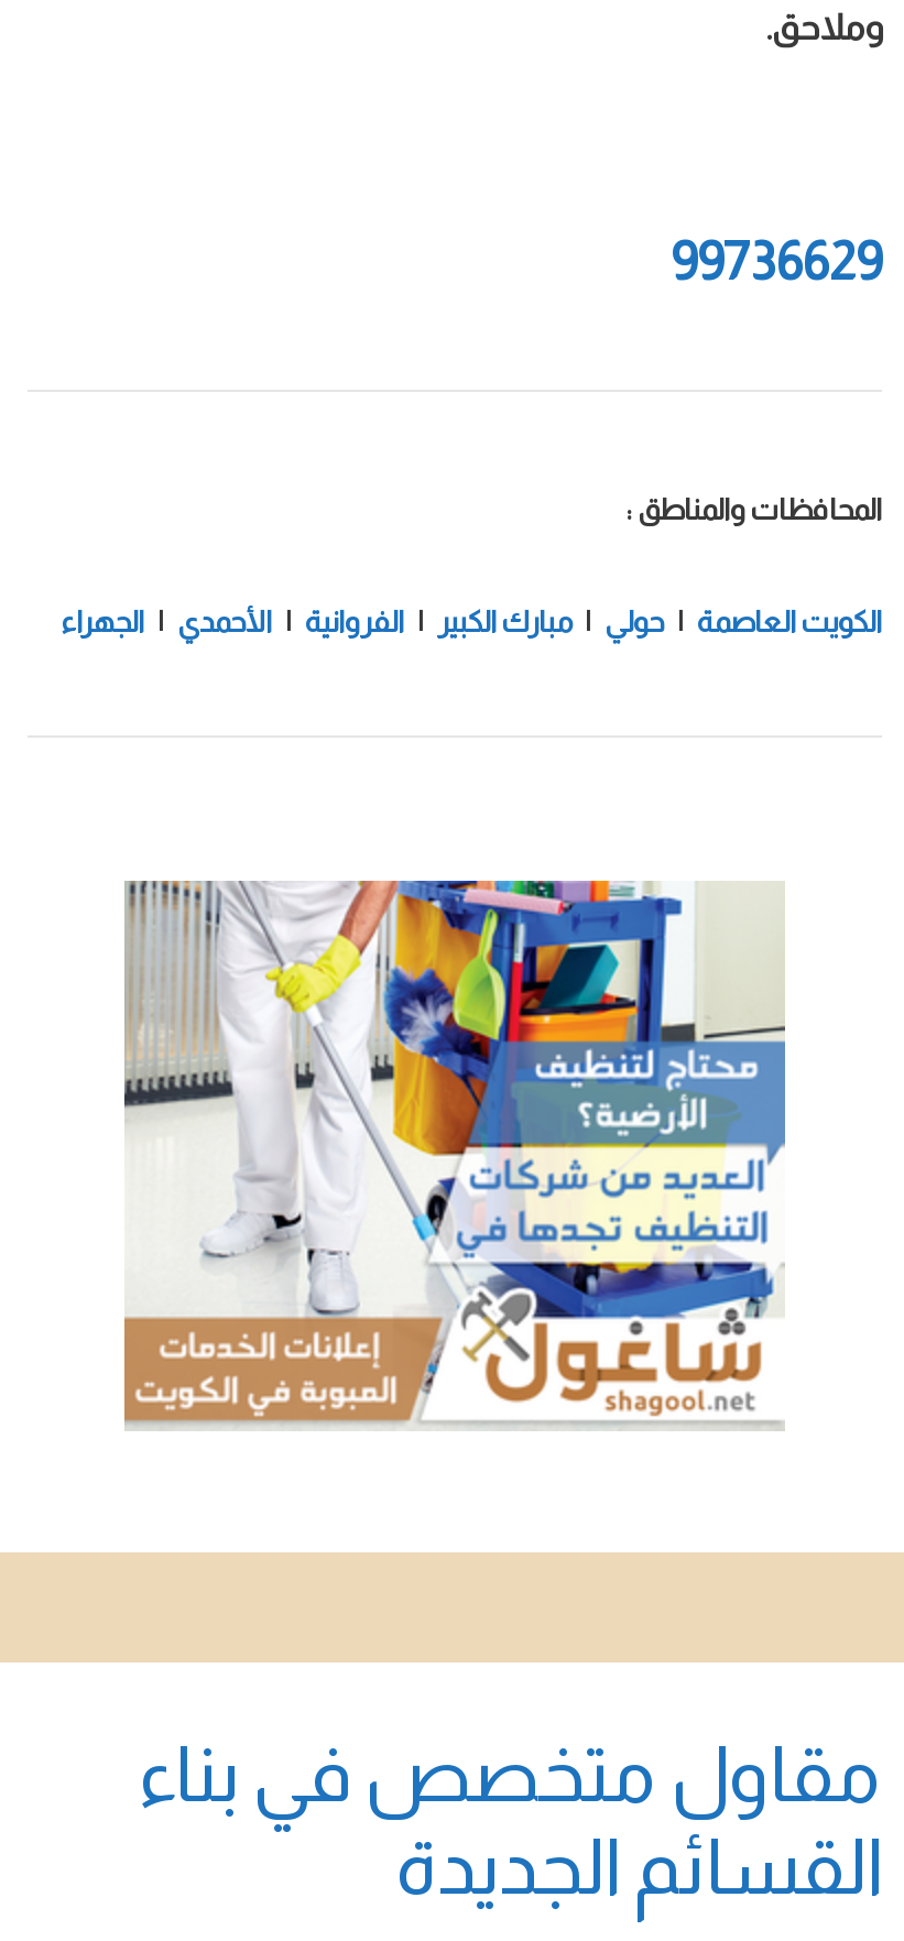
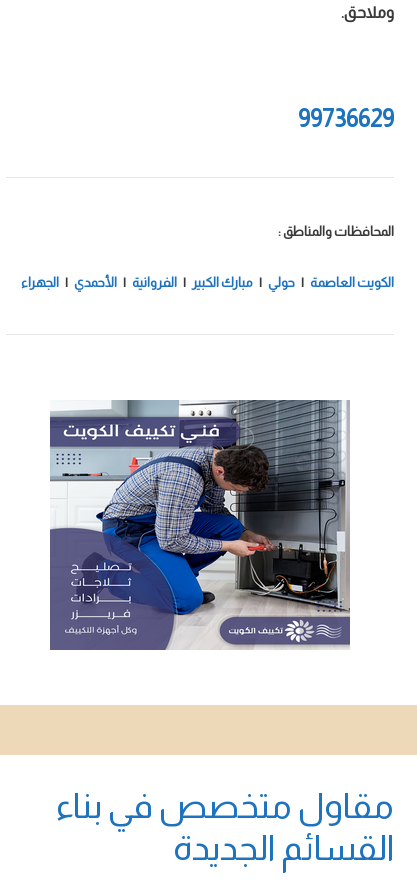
- [image]
+ [image]
